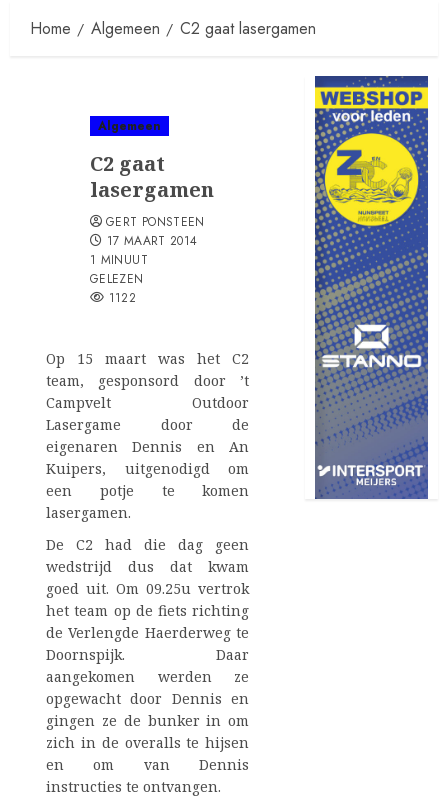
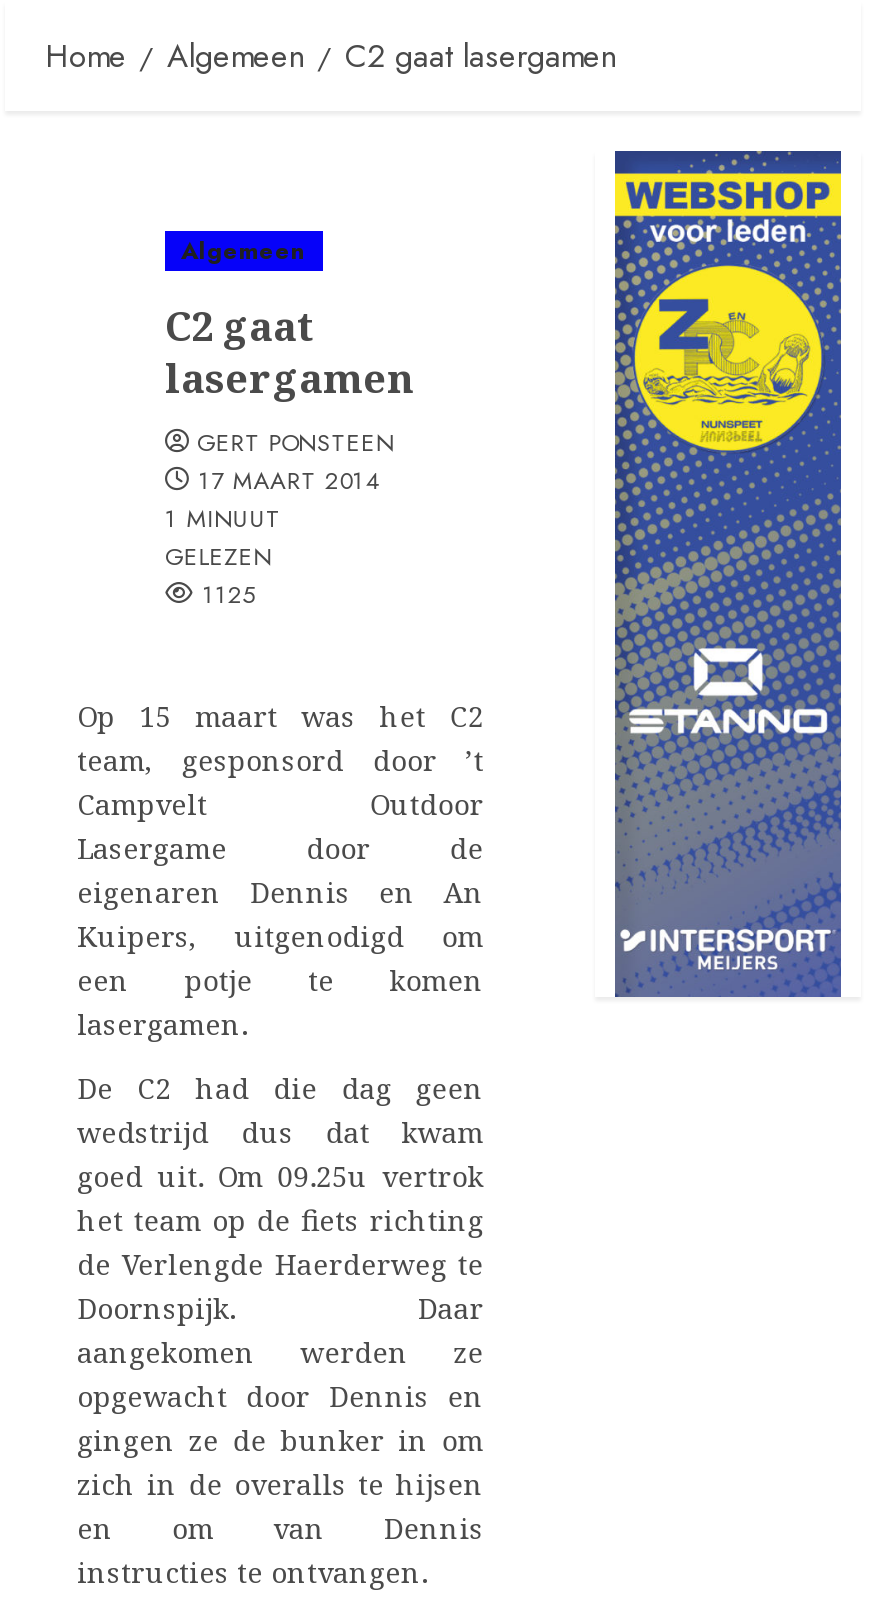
- 1122
+ 1125
